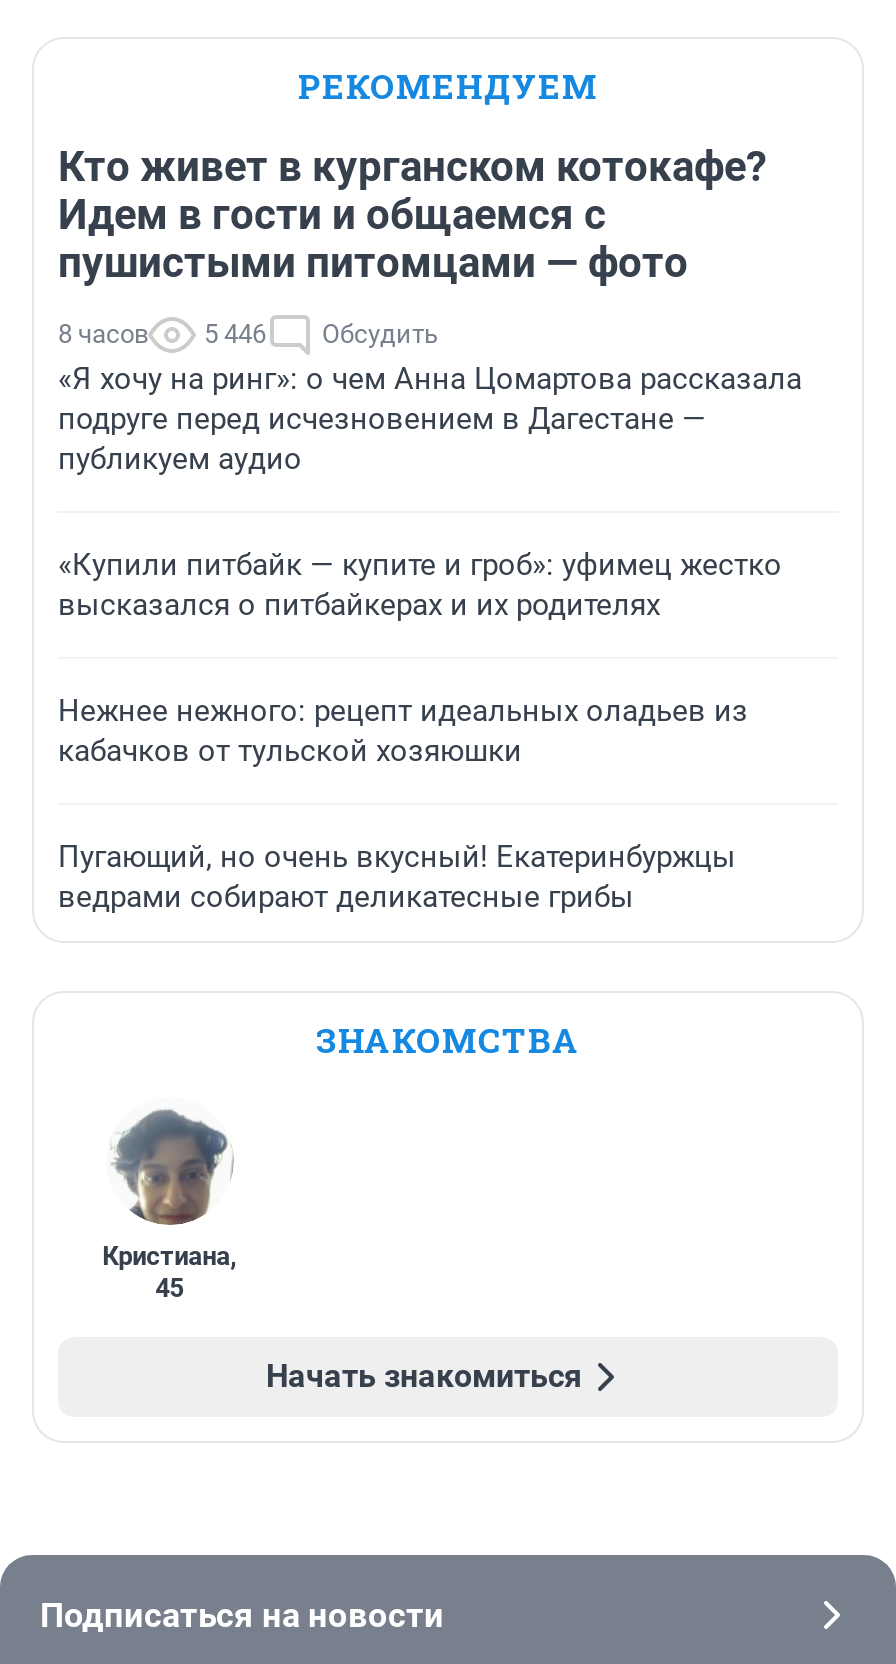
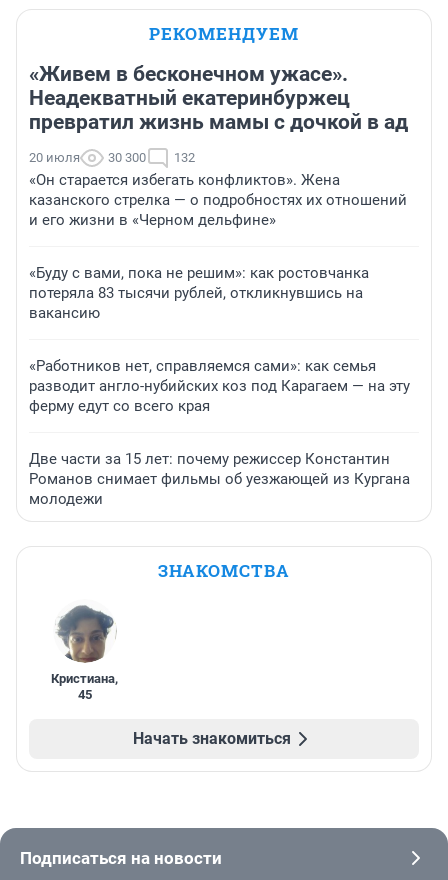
- Кто живет в курганском котокафе?
- Идем в гости и общаемся с
- пушистыми питомцами — фото
+ «Живем в бесконечном ужасе».
+ Неадекватный екатеринбуржец
+ превратил жизнь мамы с дочкой в ад

- 8 часов
- 5 446
- Обсудить
- «Я хочу на ринг»: о чем Анна Цомартова рассказала
- подруге перед исчезновением в Дагестане —
- публикуем аудио
+ 20 июля
+ 30 300
+ 132
+ «Он старается избегать конфликтов». Жена
+ казанского стрелка — о подробностях их отношений
+ и его жизни в «Черном дельфине»

- «Купили питбайк — купите и гроб»: уфимец жестко
- высказался о питбайкерах и их родителях
+ «Буду с вами, пока не решим»: как ростовчанка
+ потеряла 83 тысячи рублей, откликнувшись на
+ вакансию

- Нежнее нежного: рецепт идеальных оладьев из
- кабачков от тульской хозяюшки
+ «Работников нет, справляемся сами»: как семья
+ разводит англо-нубийских коз под Карагаем — на эту
+ ферму едут со всего края

- Пугающий, но очень вкусный! Екатеринбуржцы
- ведрами собирают деликатесные грибы
+ Две части за 15 лет: почему режиссер Константин
+ Романов снимает фильмы об уезжающей из Кургана
+ молодежи
